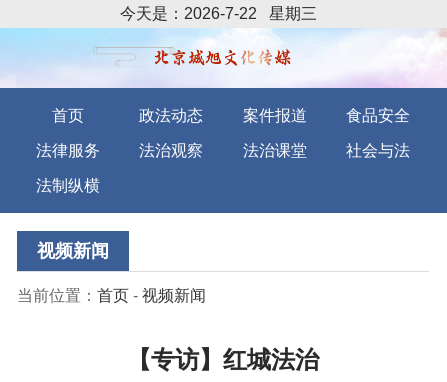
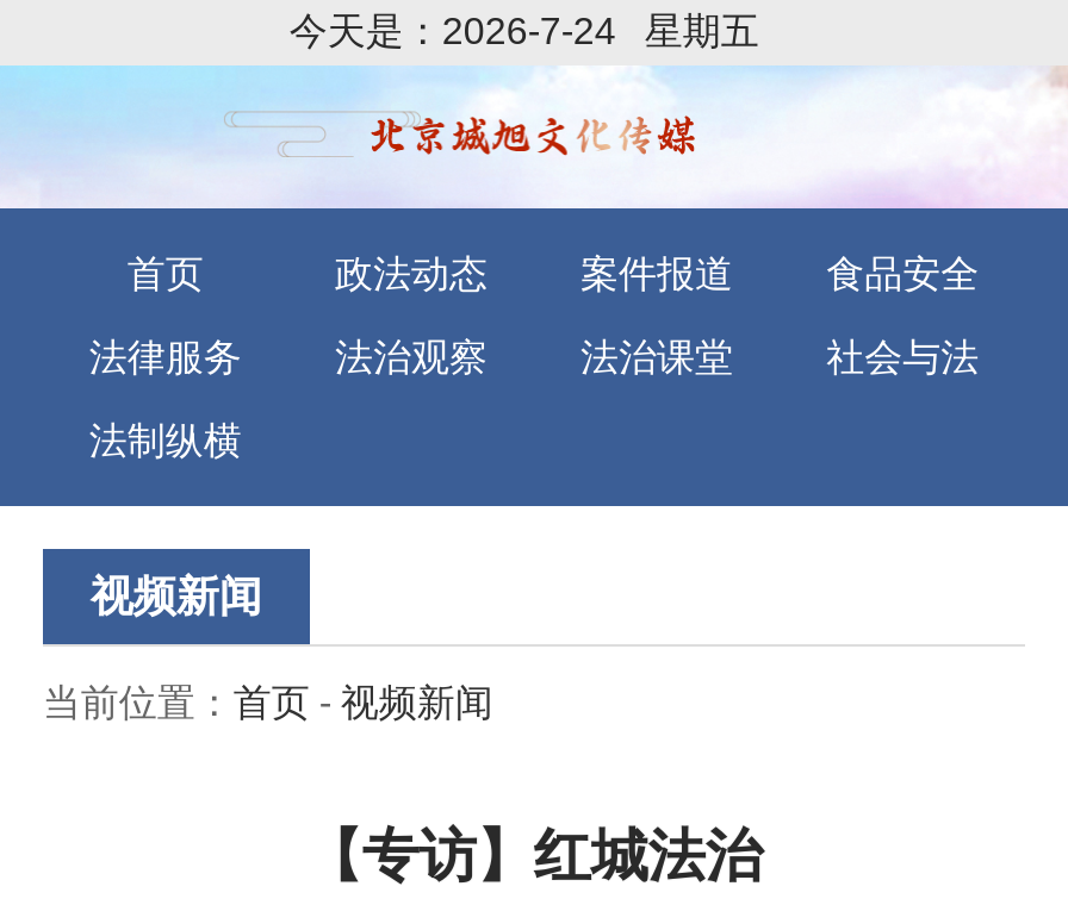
- 今天是：2026-7-22
+ 今天是：2026-7-24

- 星期三
+ 星期五
